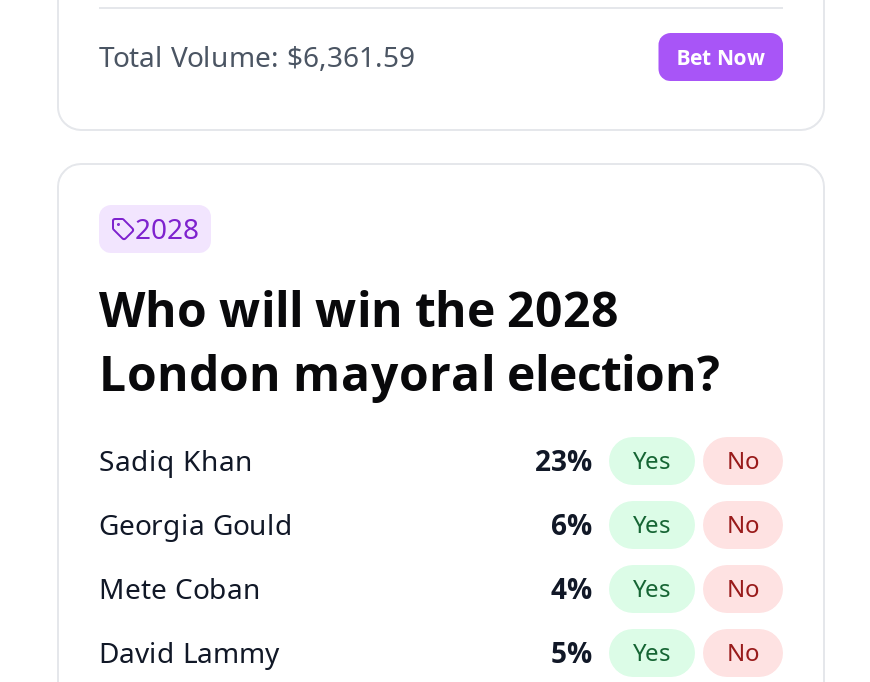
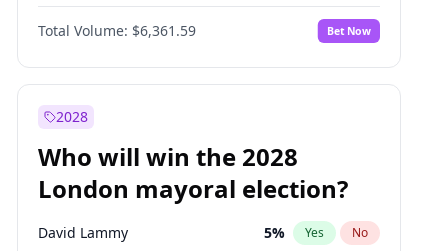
- Sadiq Khan
- 23%
- Yes
- No
- Georgia Gould
- 6%
- Yes
- No
- Mete Coban
- 4%
- Yes
- No
